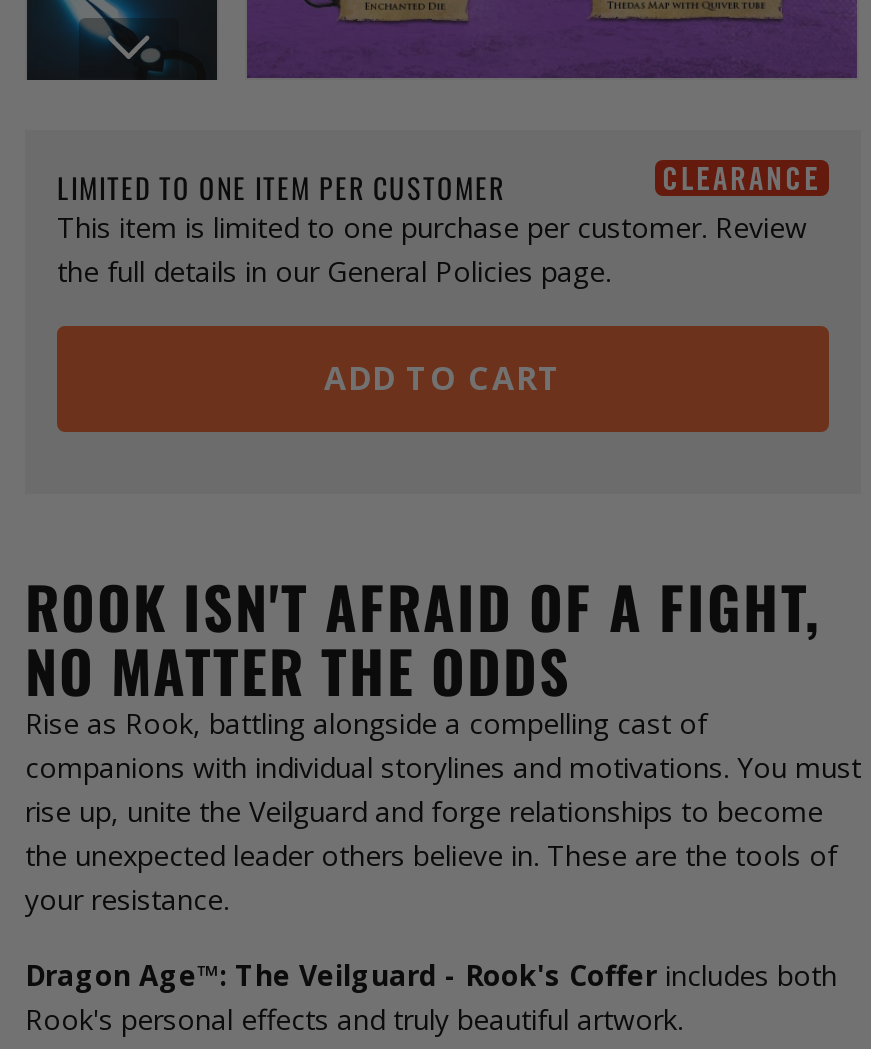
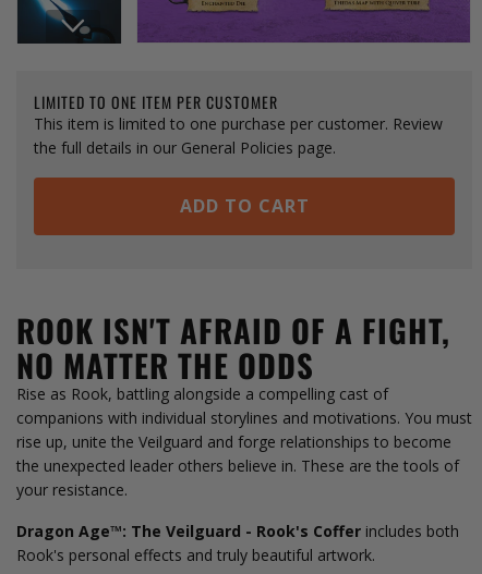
- CLEARANCE
